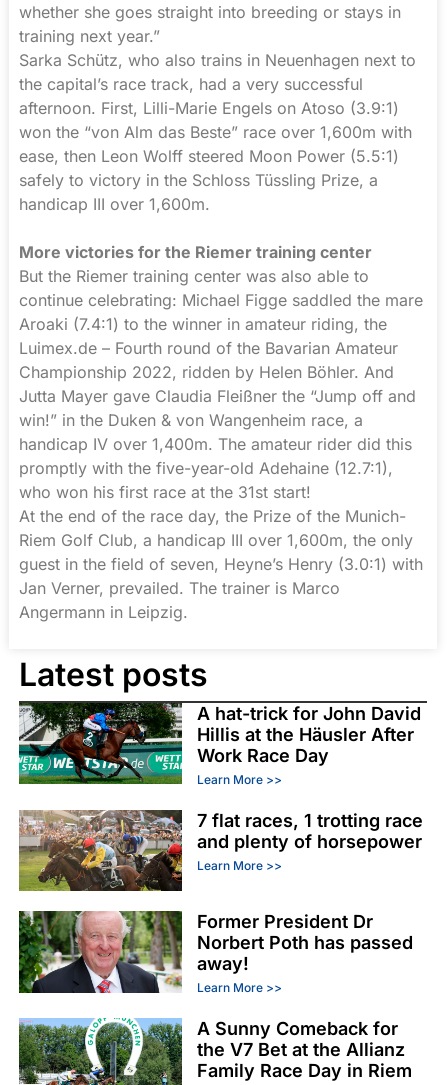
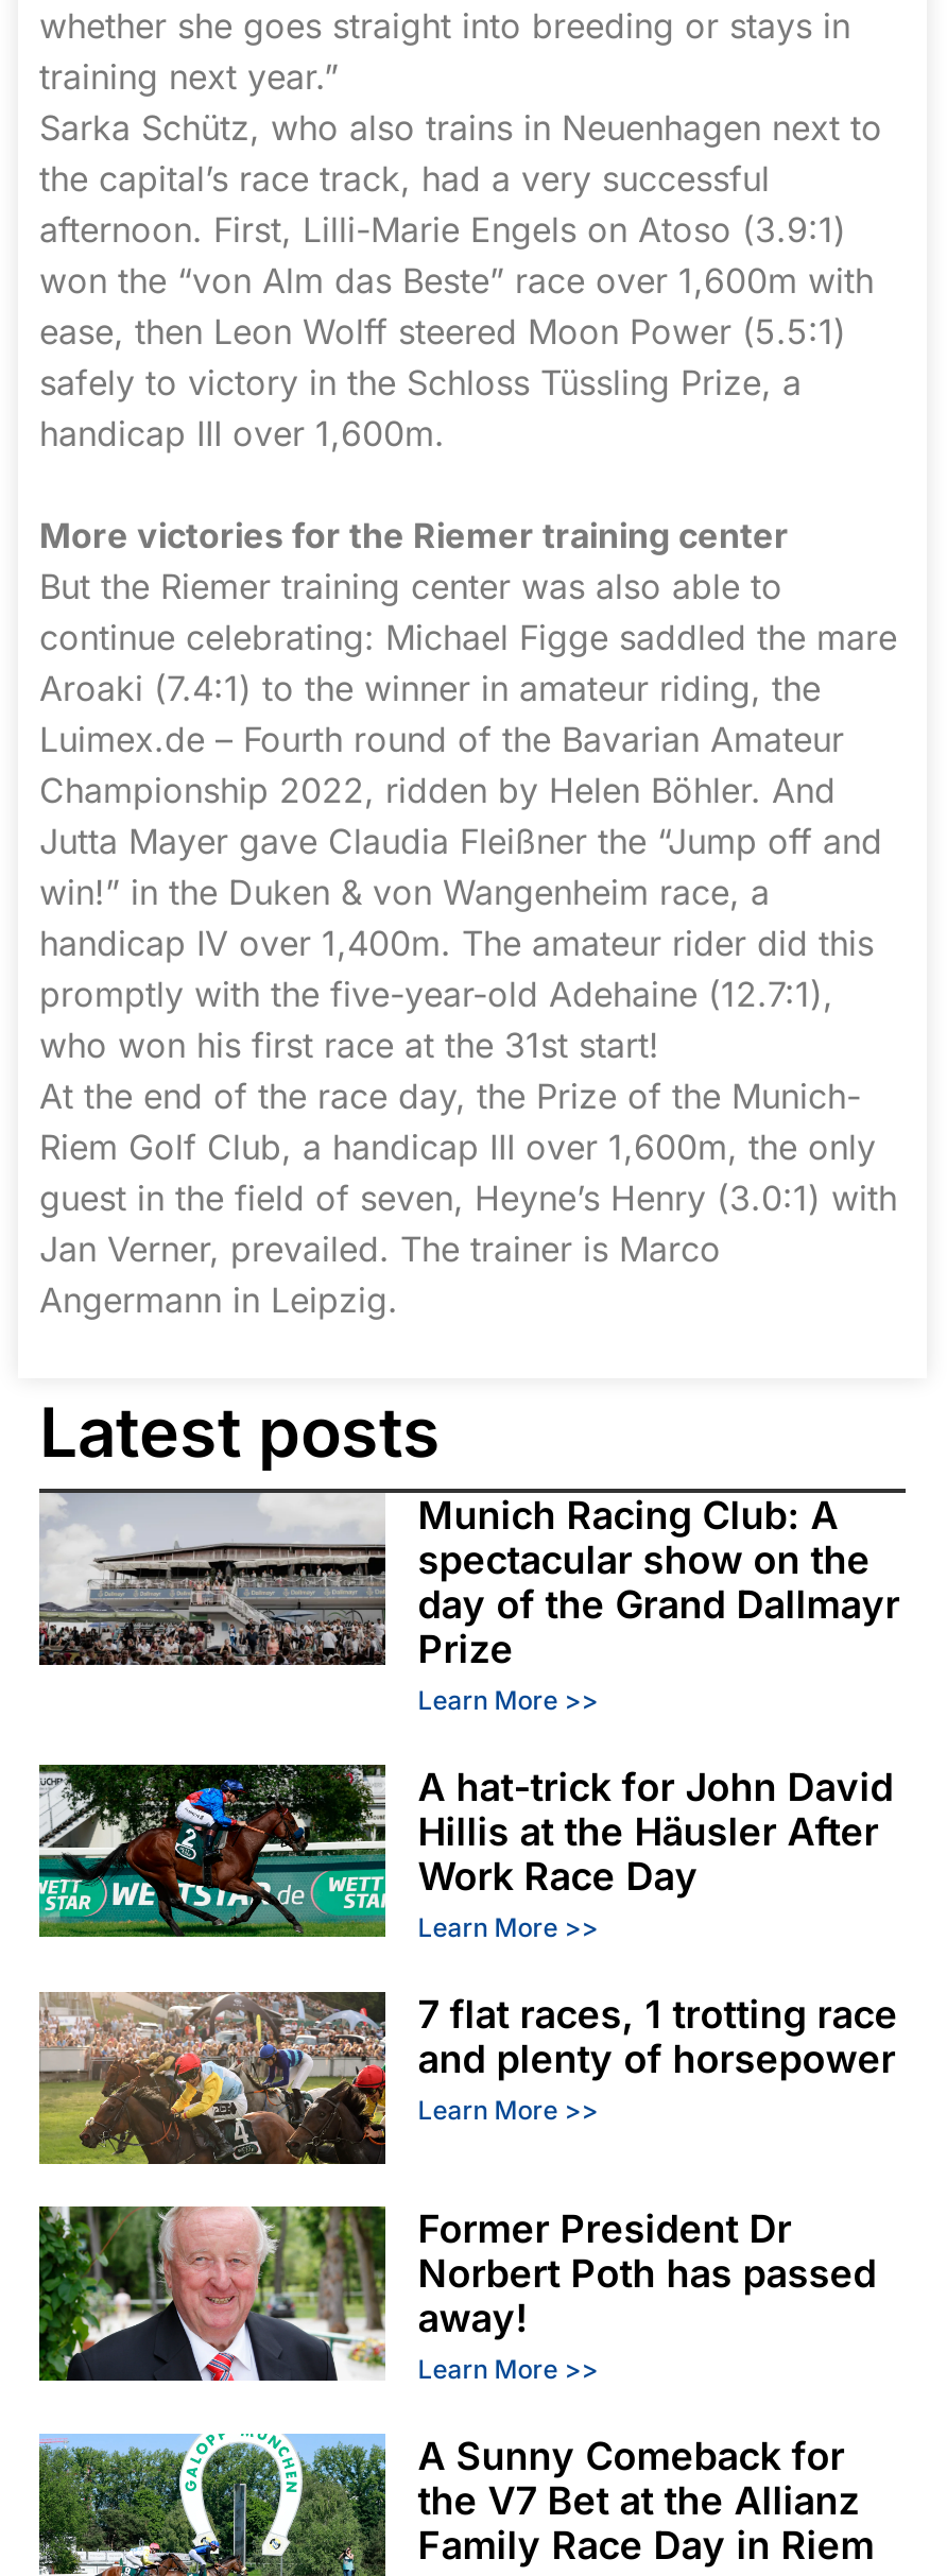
+ [image]
+ Munich Racing Club: A
+ spectacular show on the
+ day of the Grand Dallmayr
+ Prize
+ Learn More >>
